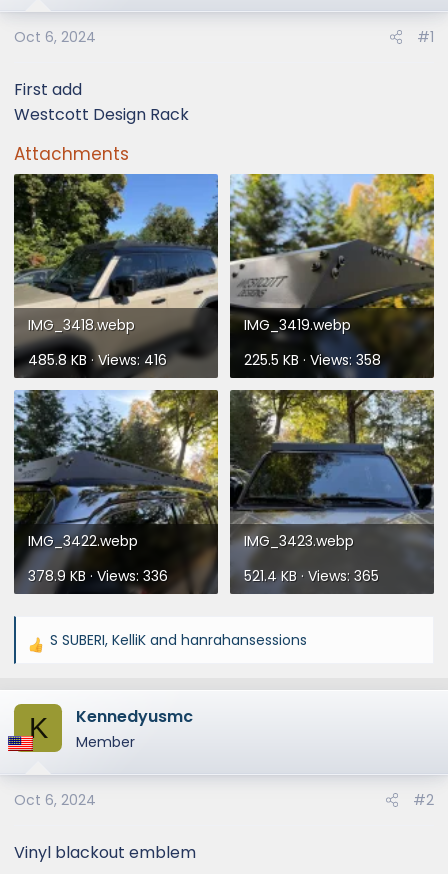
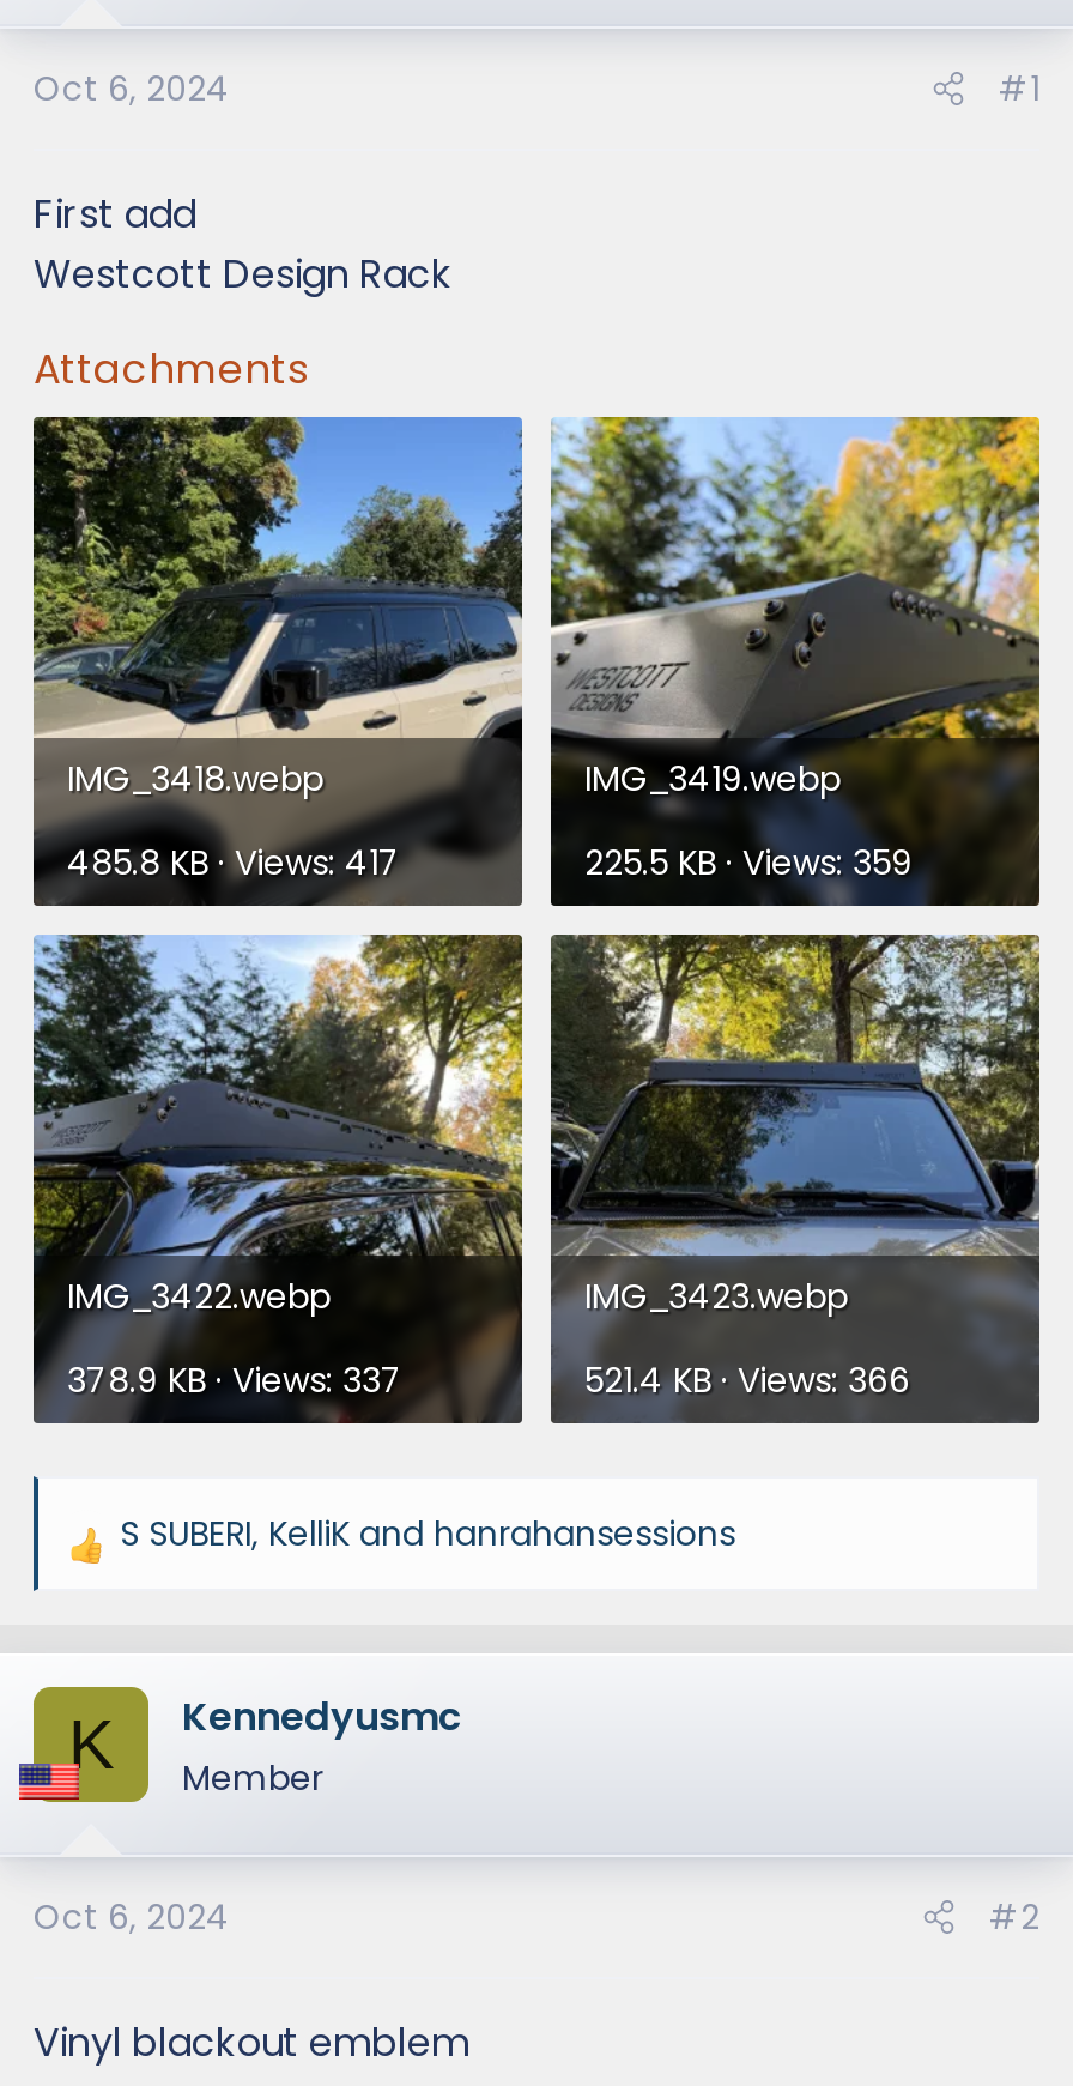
- 485.8 KB · Views: 416
+ 485.8 KB · Views: 417

- 225.5 KB · Views: 358
+ 225.5 KB · Views: 359

- 378.9 KB · Views: 336
+ 378.9 KB · Views: 337

- 521.4 KB · Views: 365
+ 521.4 KB · Views: 366
